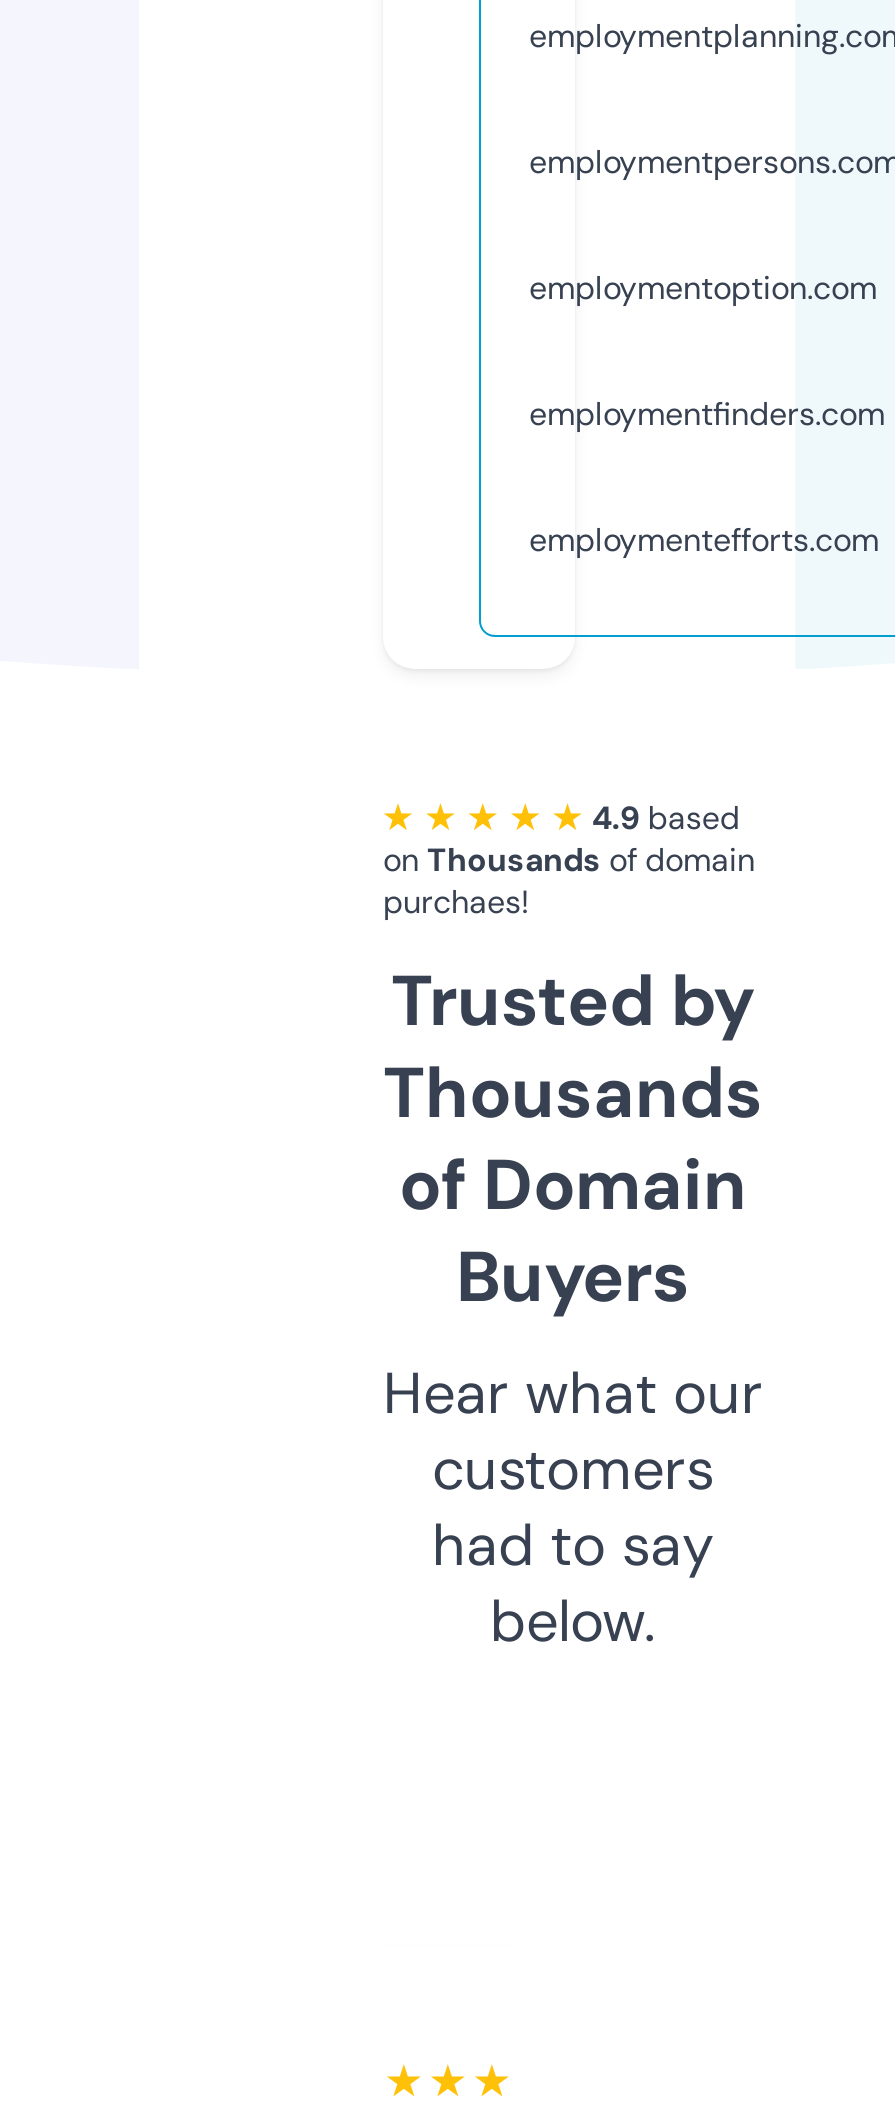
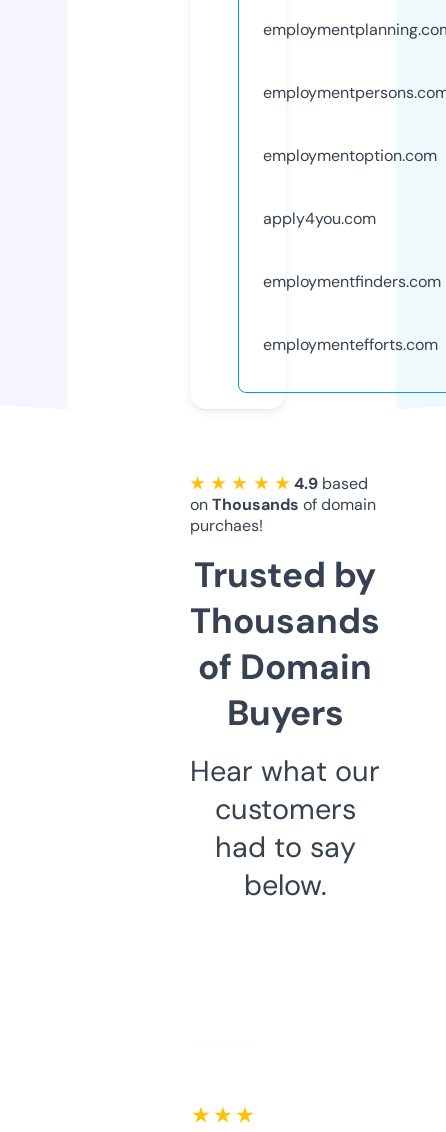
+ apply4you.com
